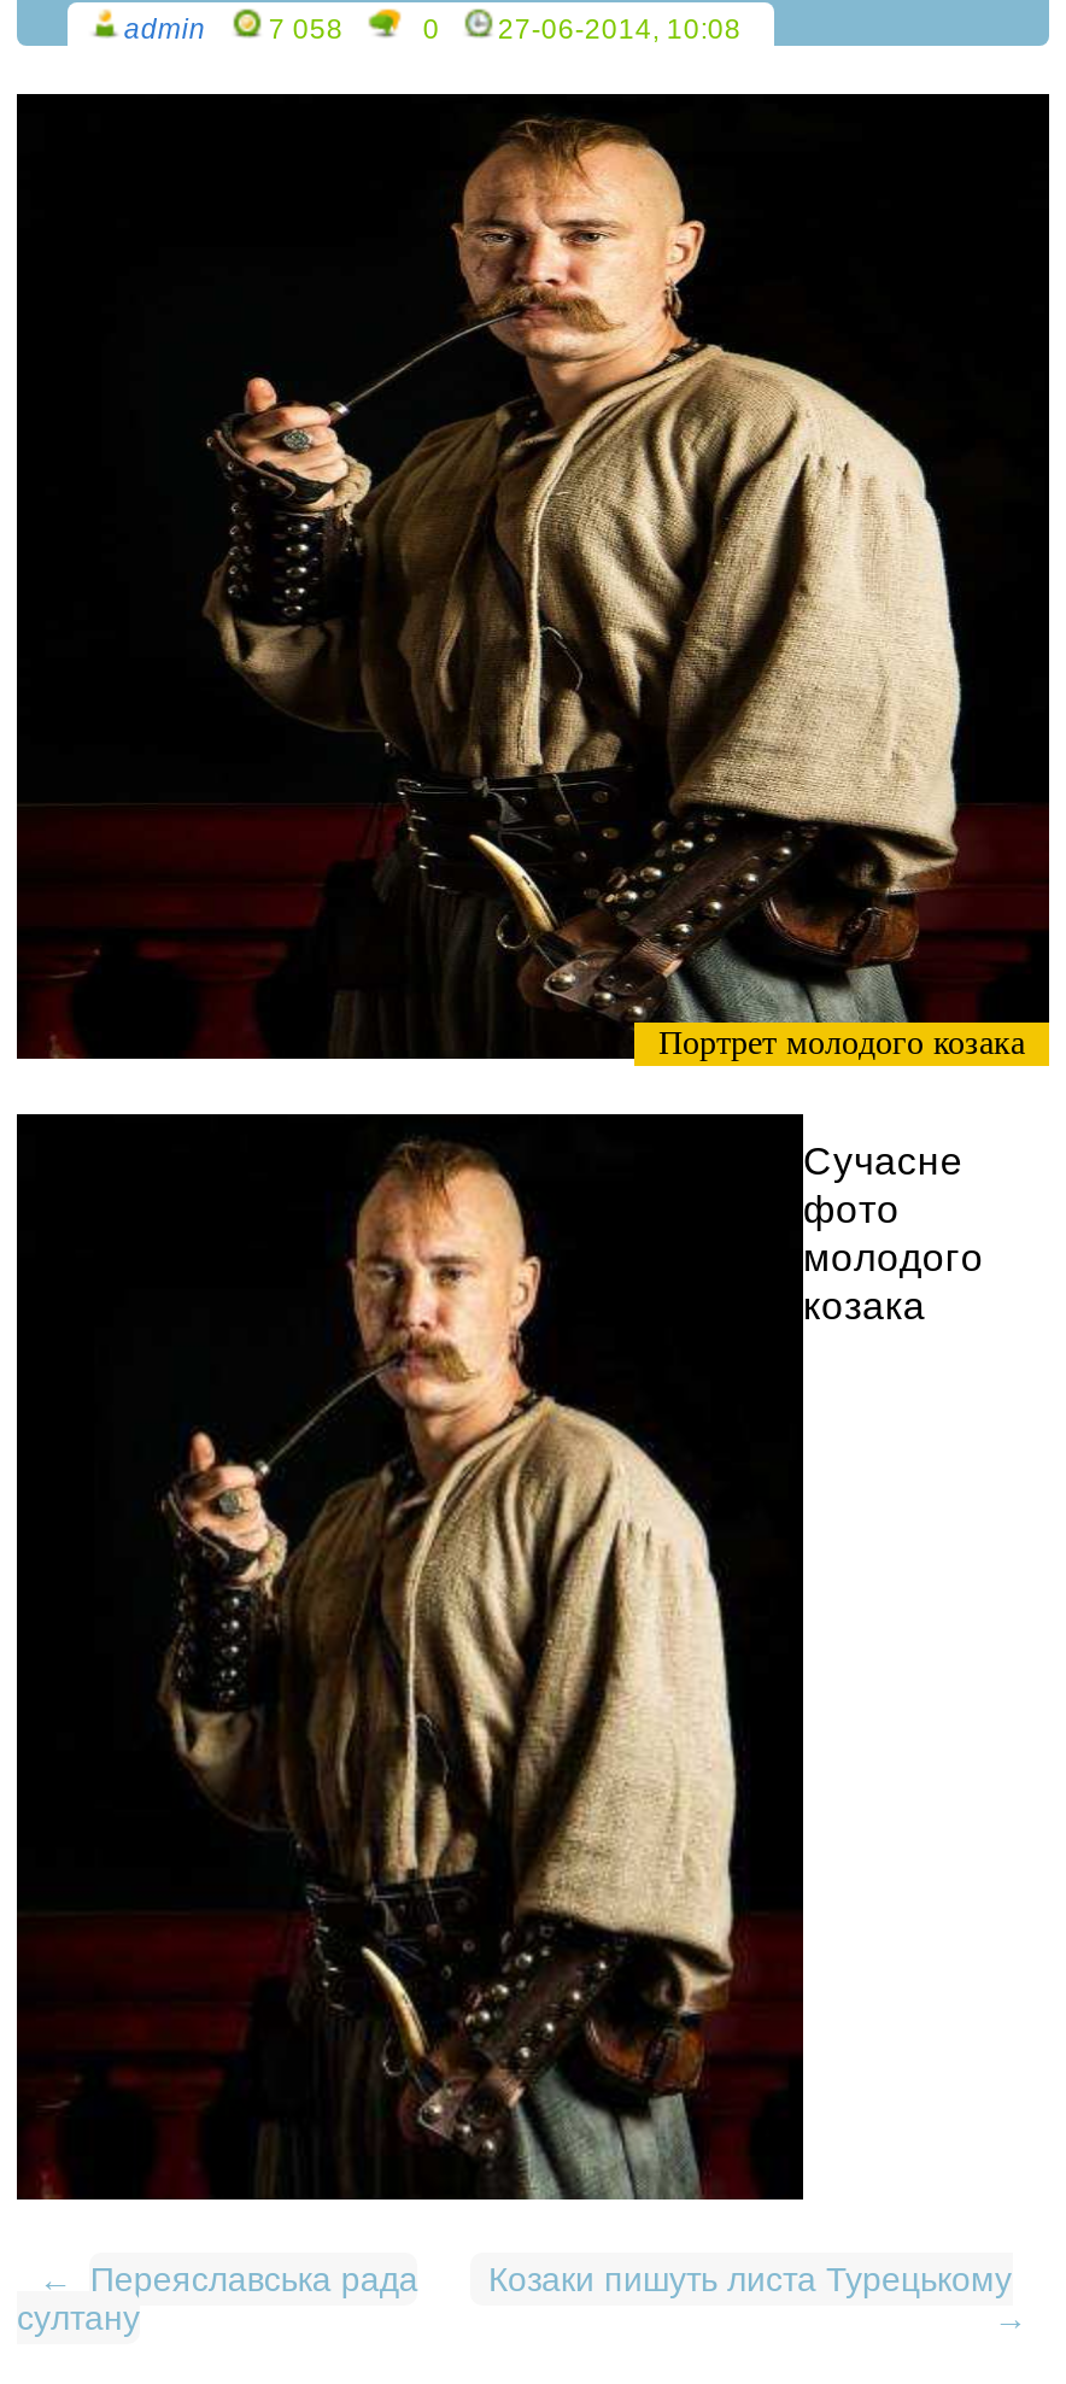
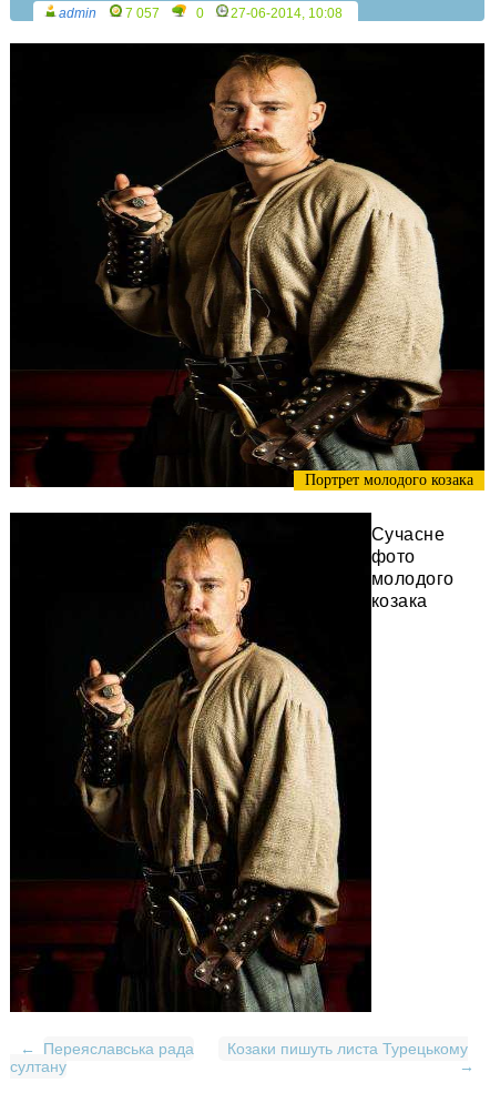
- admin 7 058 0 27-06-2014, 10:08
+ admin 7 057 0 27-06-2014, 10:08
